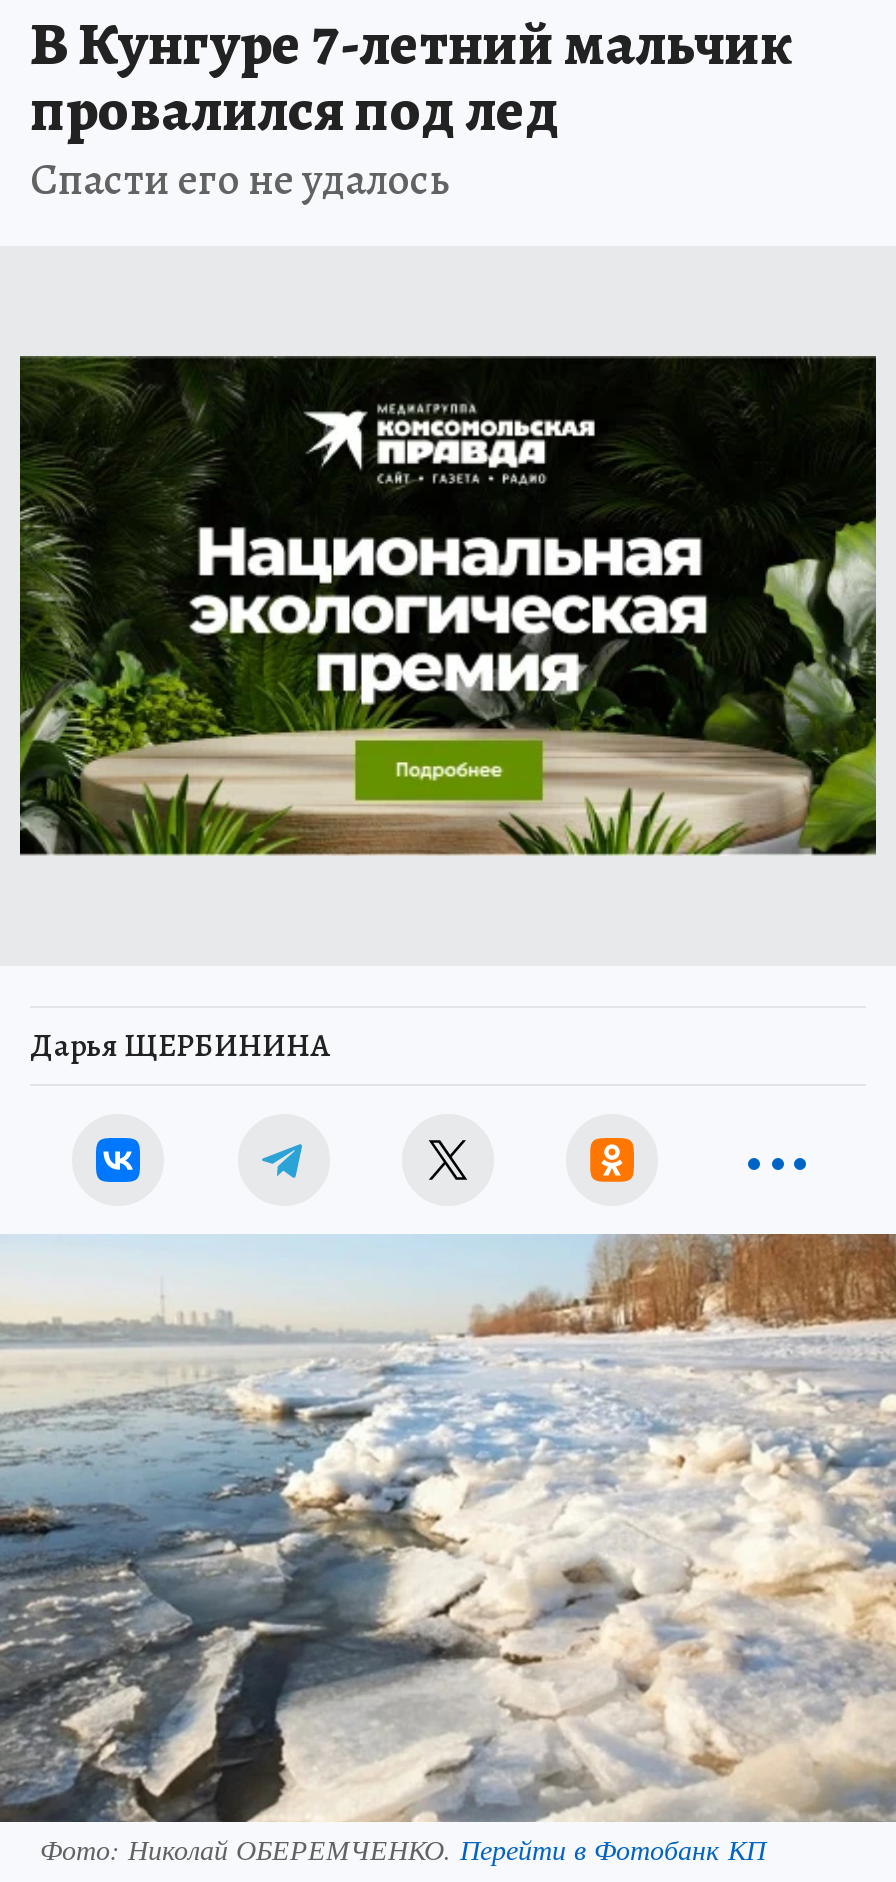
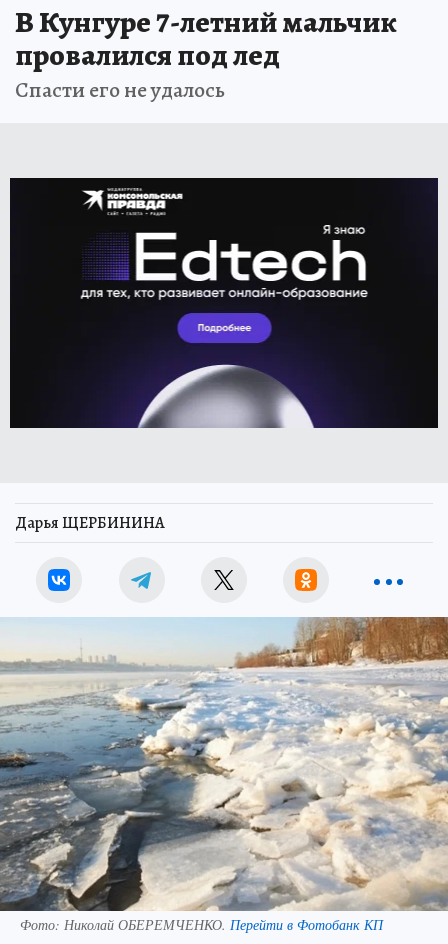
- [image]
+ [image]
